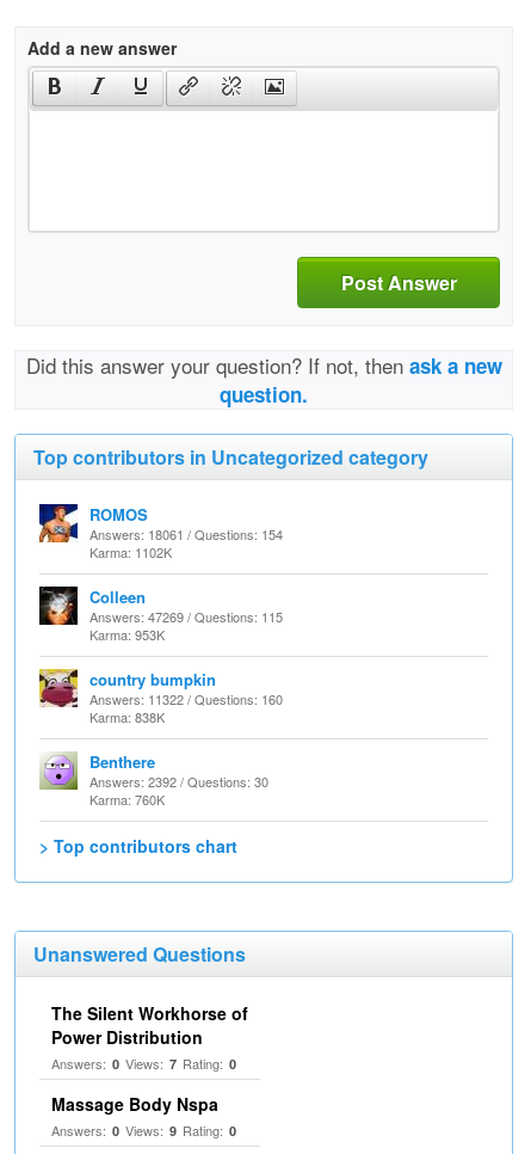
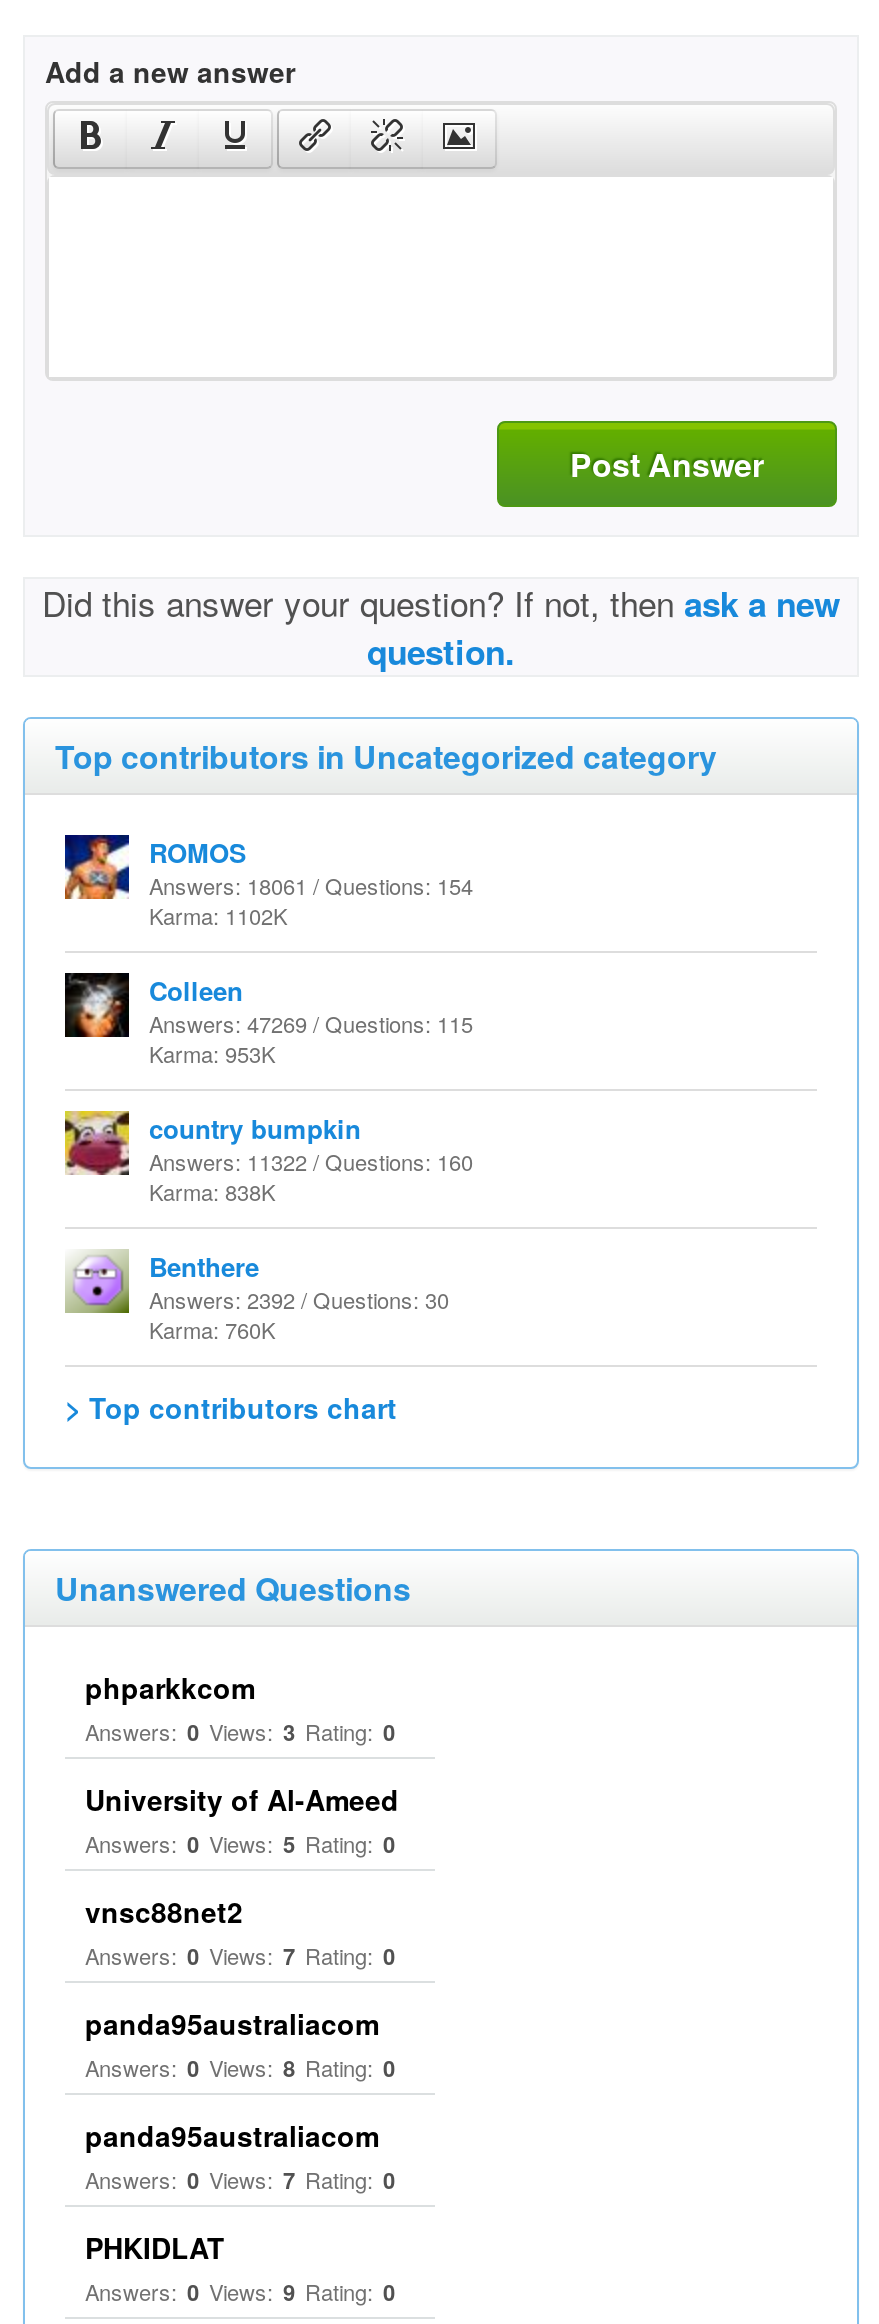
- The Silent Workhorse of
- Power Distribution
+ phparkkcom
+ Answers: 0 Views: 3 Rating: 0
+ University of Al-Ameed
+ Answers: 0 Views: 5 Rating: 0
+ vnsc88net2

- Massage Body Nspa
+ panda95australiacom
+ Answers: 0 Views: 8 Rating: 0
+ panda95australiacom
+ Answers: 0 Views: 7 Rating: 0
+ PHKIDLAT
